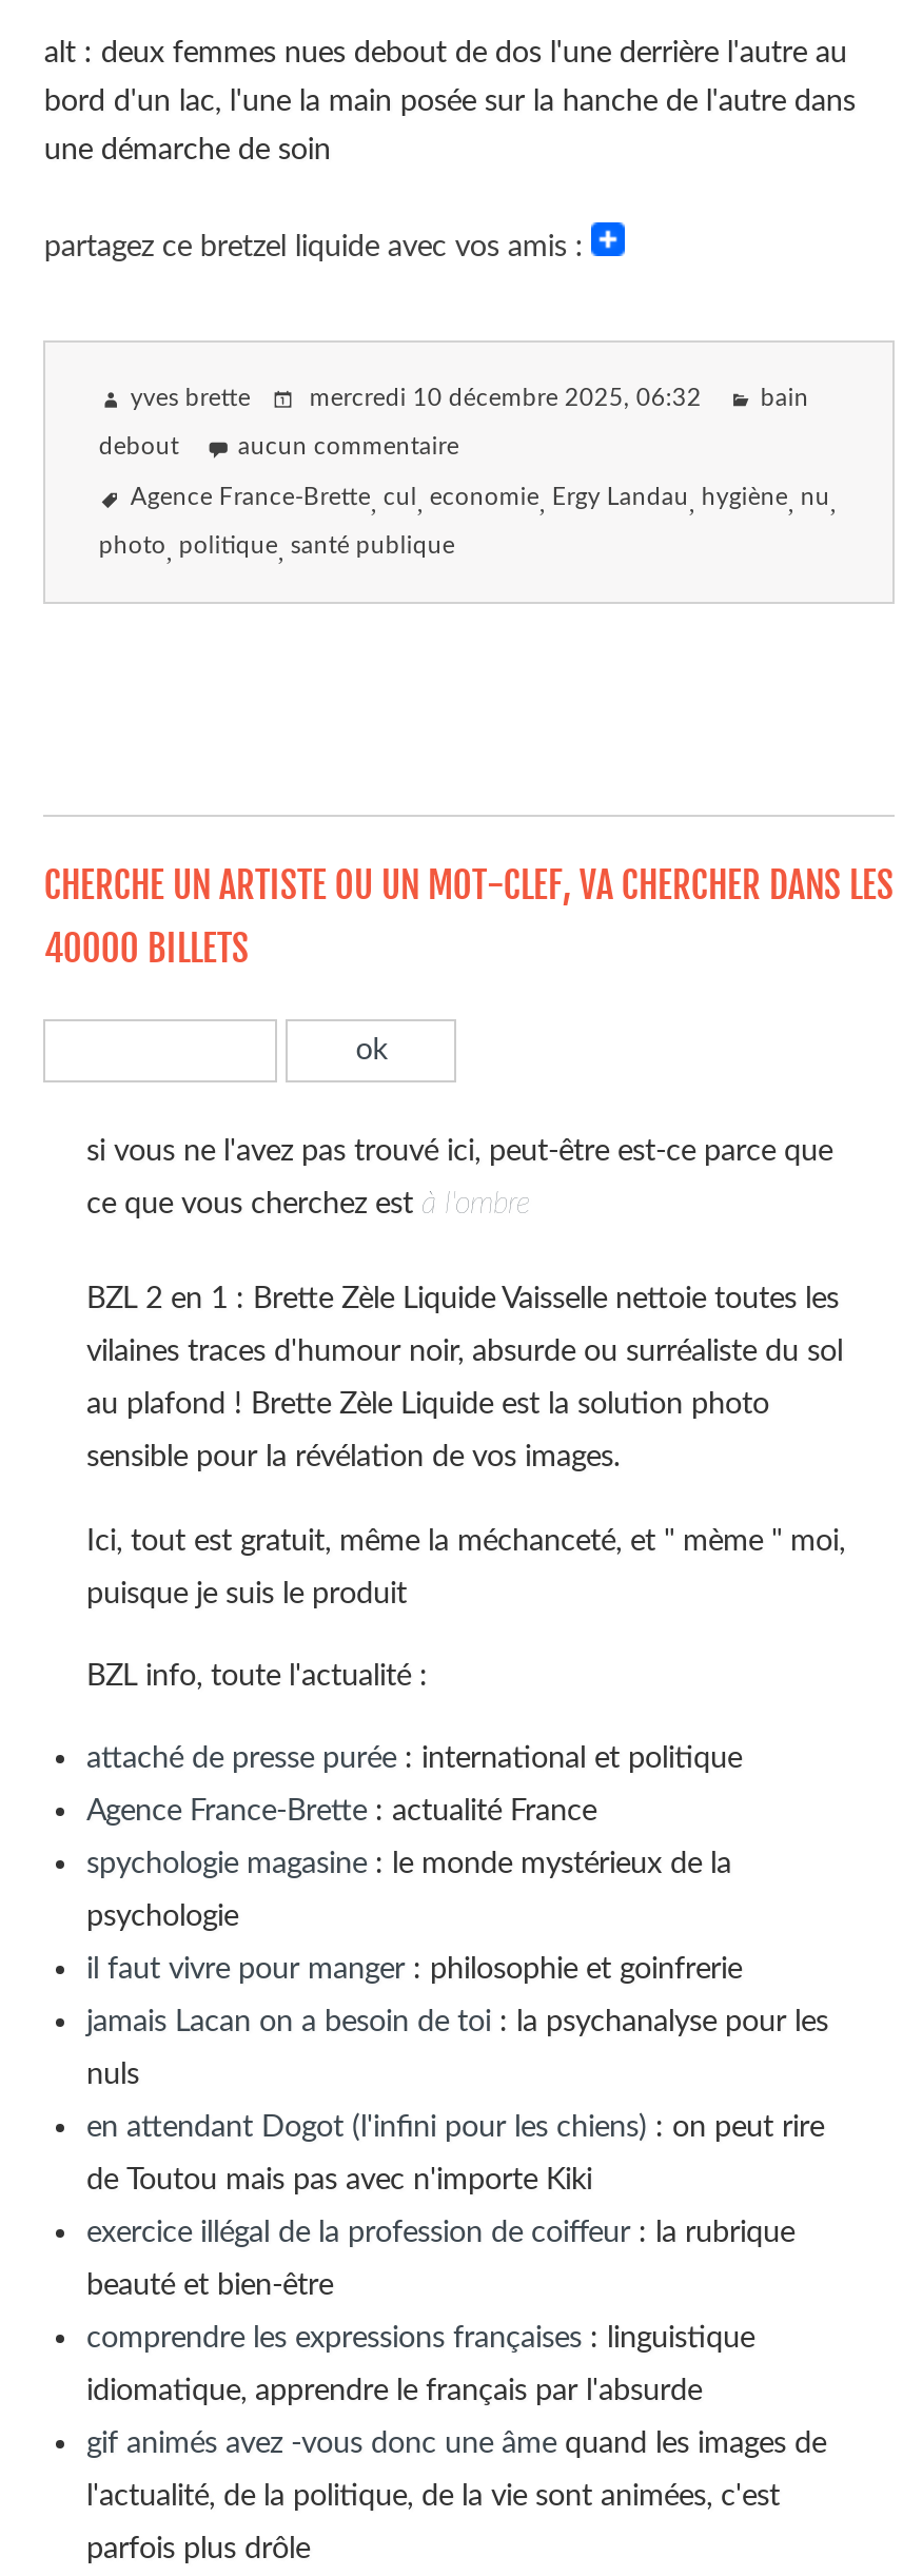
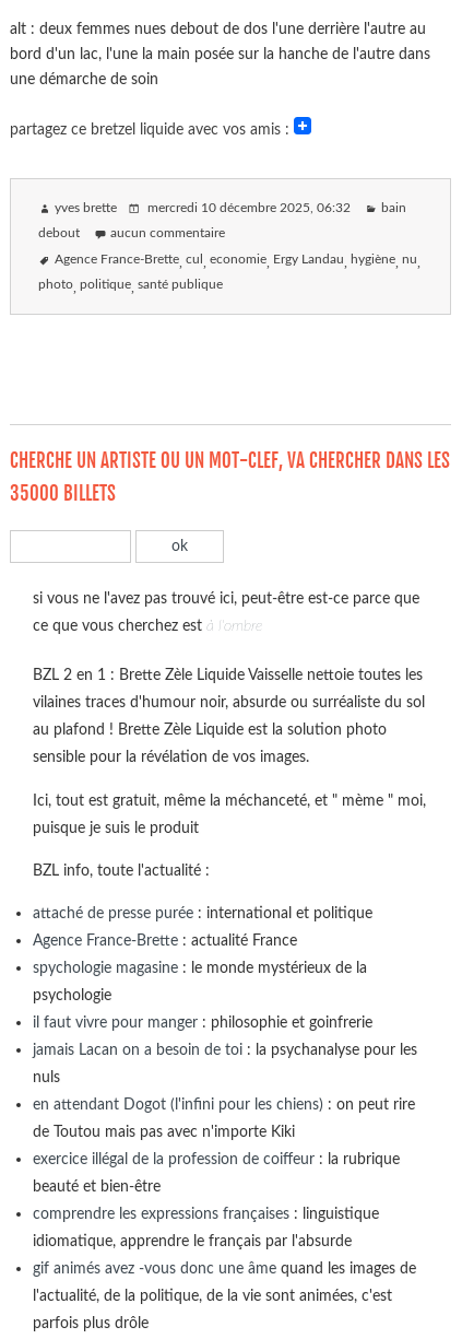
- 40000 BILLETS
+ 35000 BILLETS
